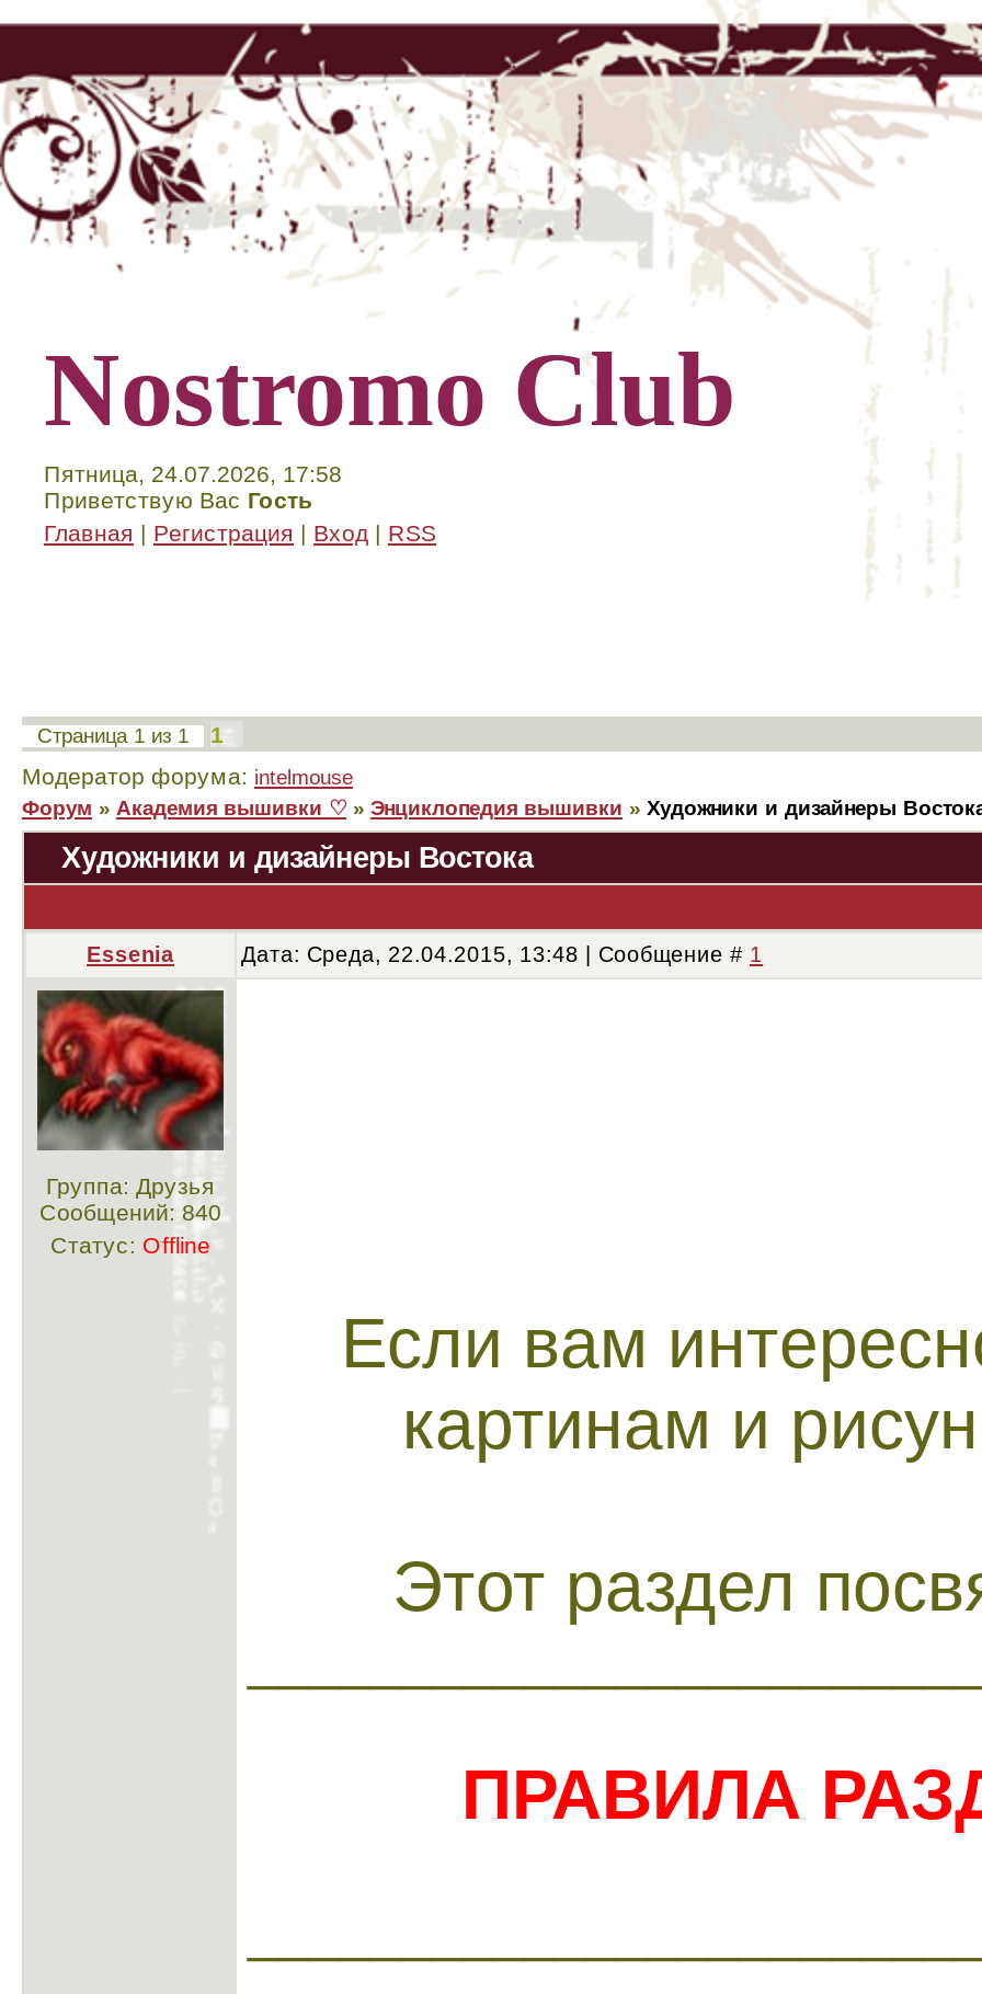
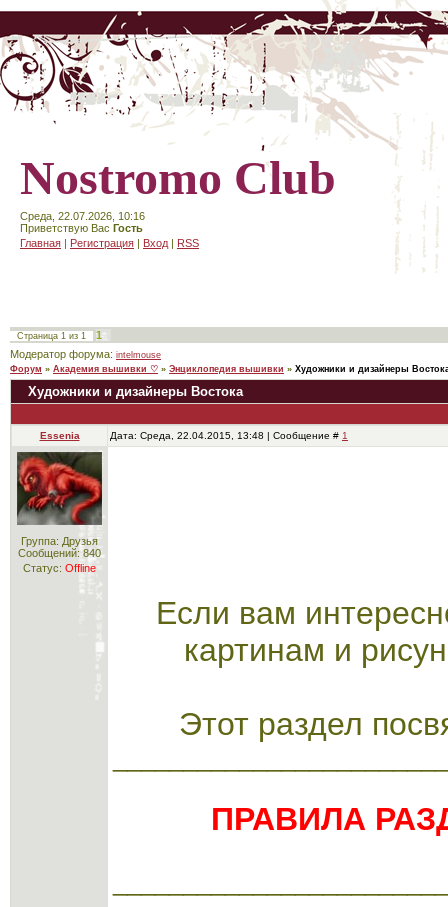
- Пятница, 24.07.2026, 17:58
+ Среда, 22.07.2026, 10:16
